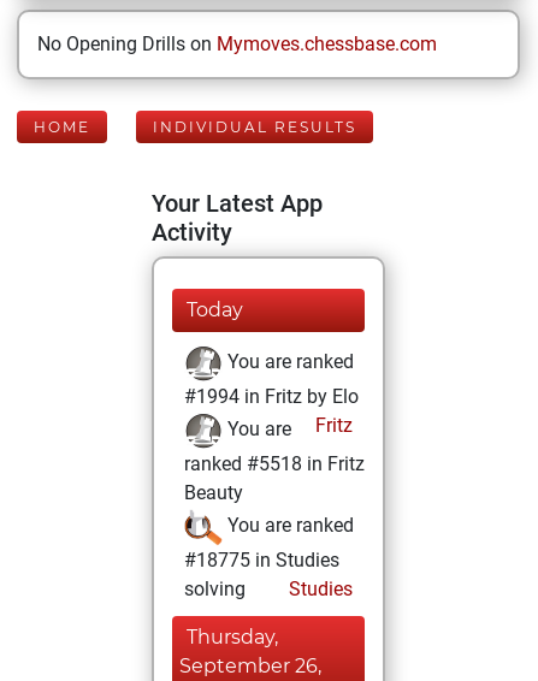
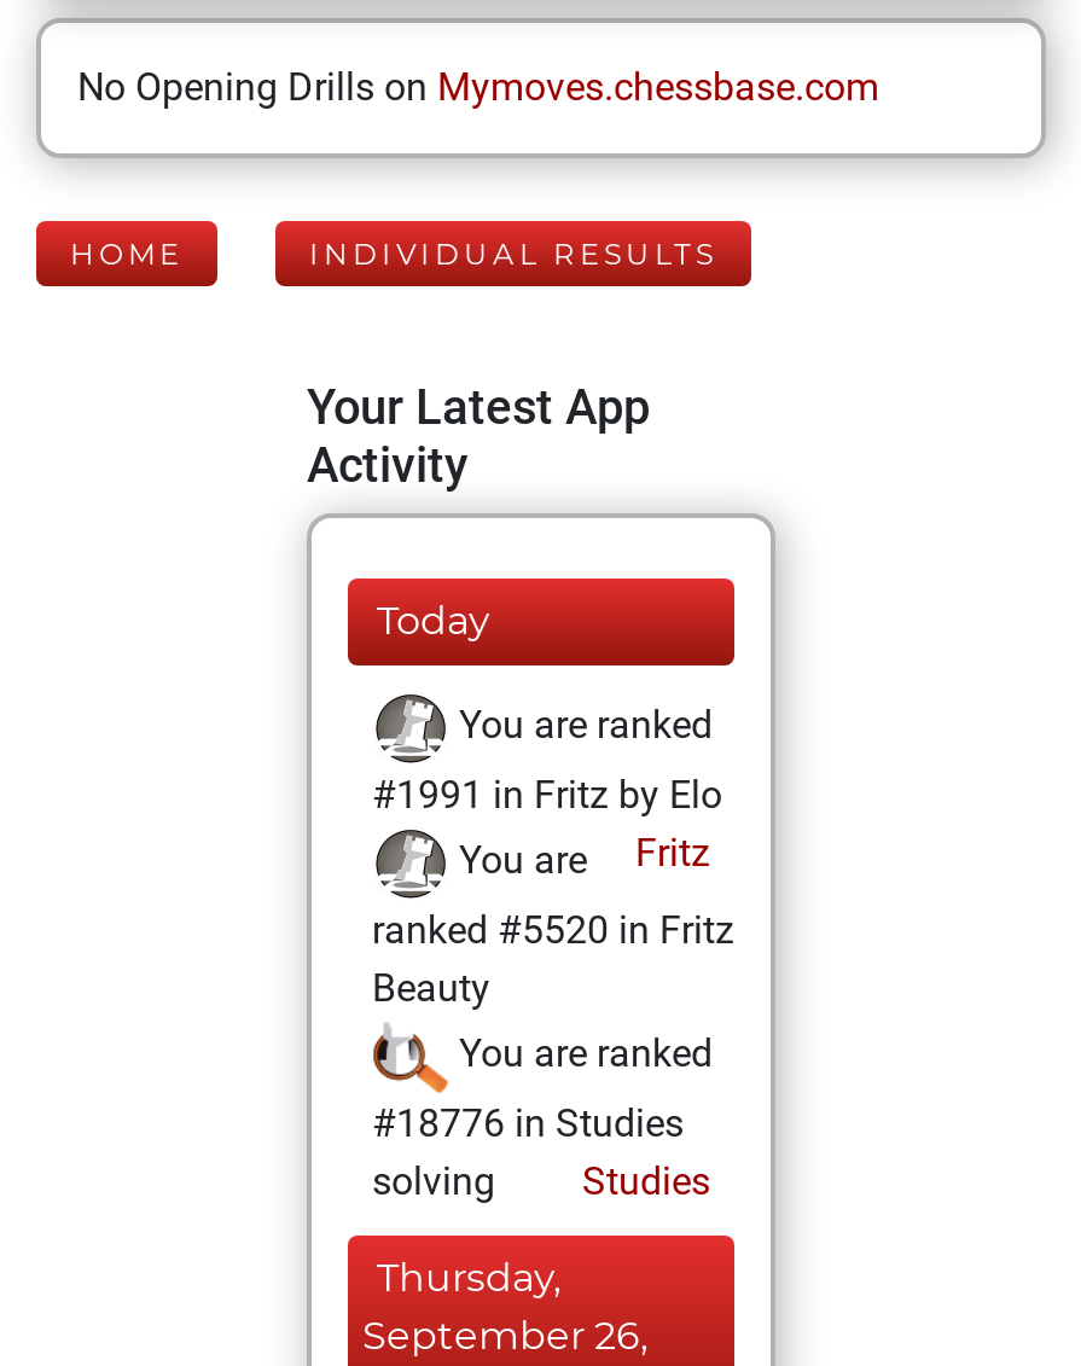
- #1994 in Fritz by Elo
+ #1991 in Fritz by Elo

- ranked #5518 in Fritz
+ ranked #5520 in Fritz

- #18775 in Studies
+ #18776 in Studies
